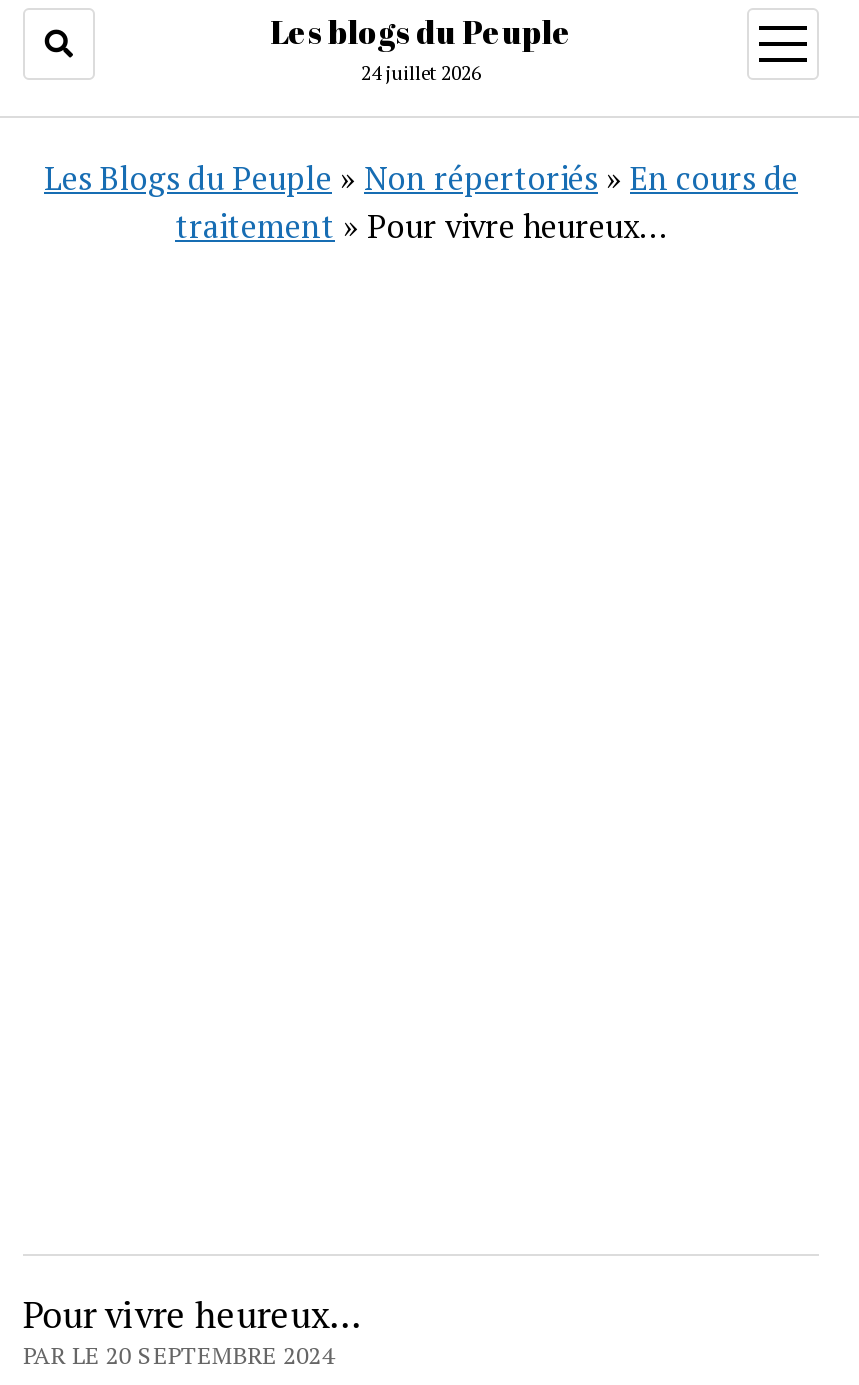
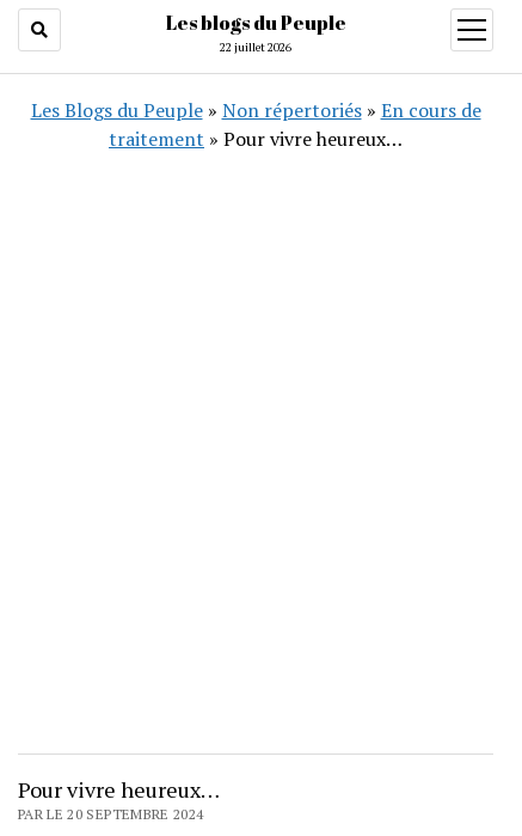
- 24 juillet 2026
+ 22 juillet 2026
